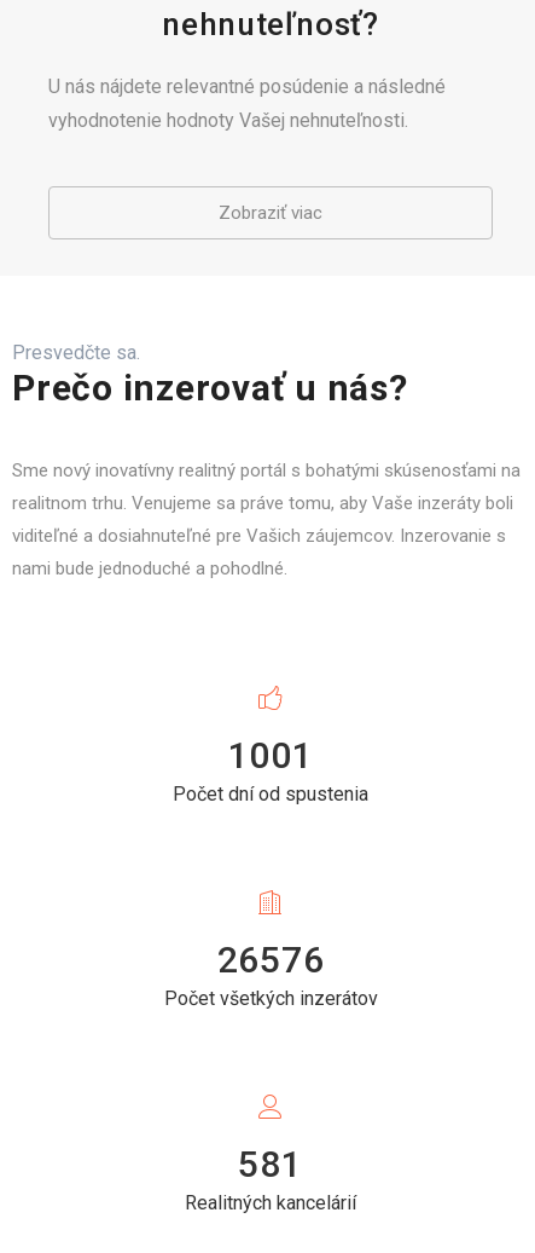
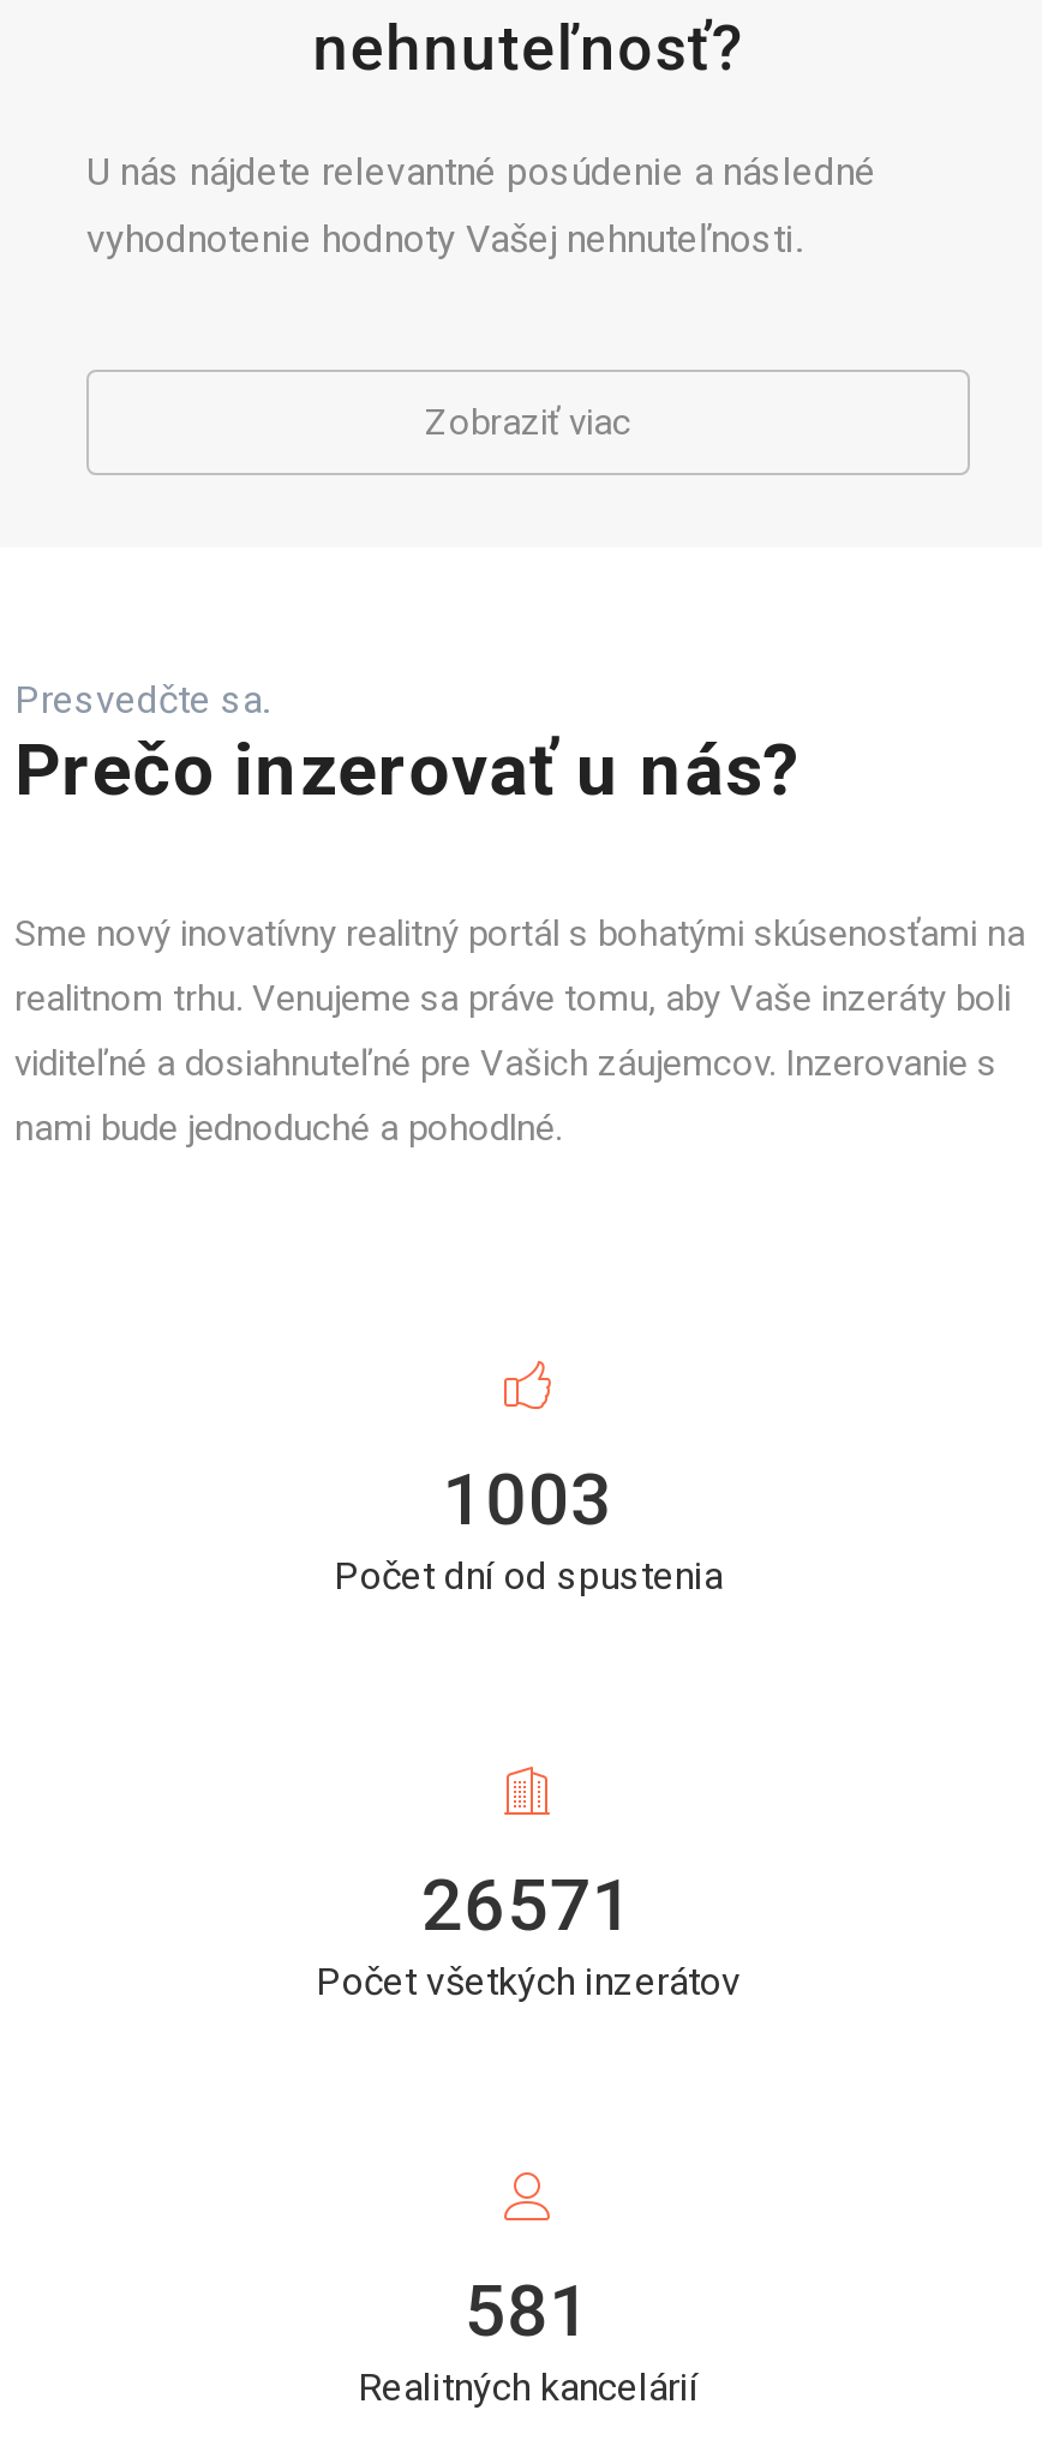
- 1001
+ 1003

- 26576
+ 26571
